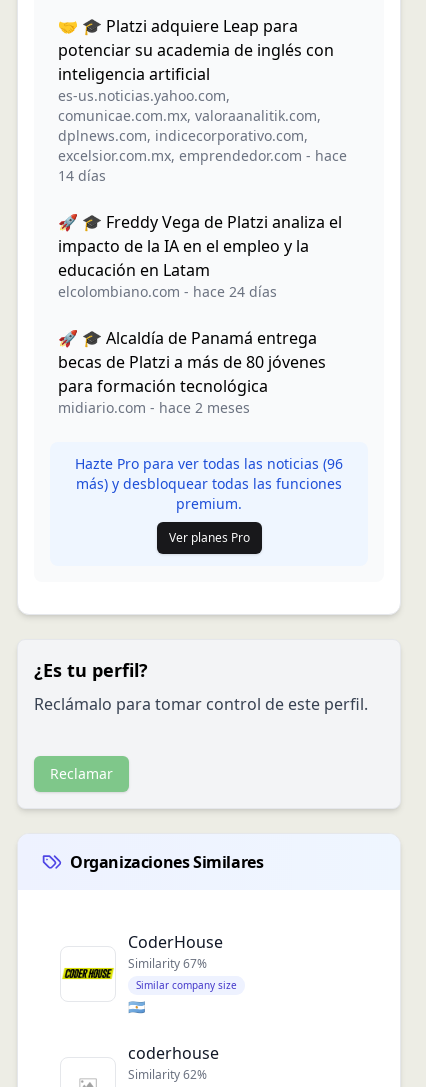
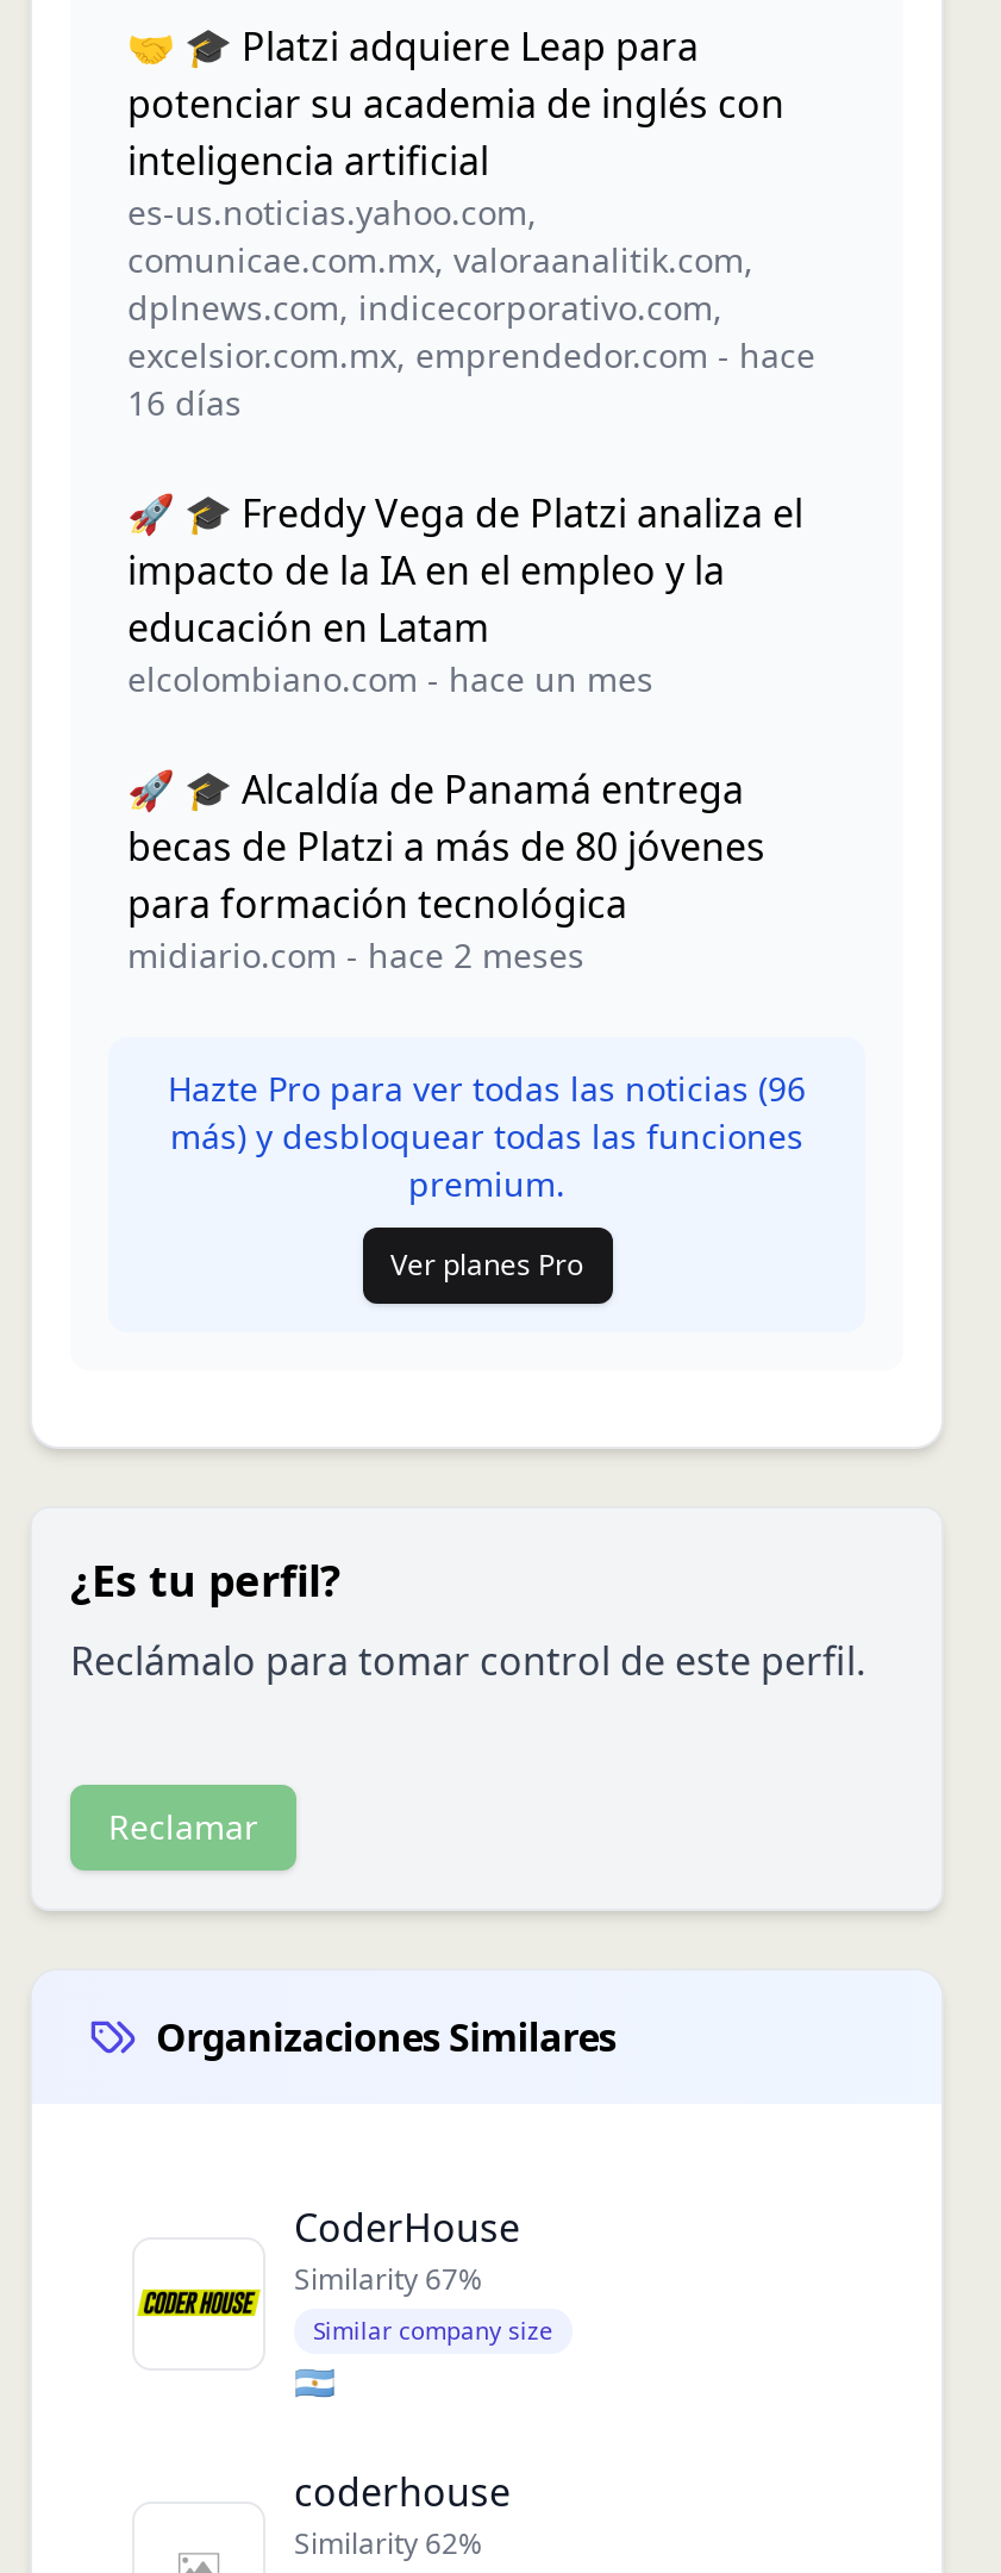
- 14 días
+ 16 días

- elcolombiano.com - hace 24 días
+ elcolombiano.com - hace un mes
